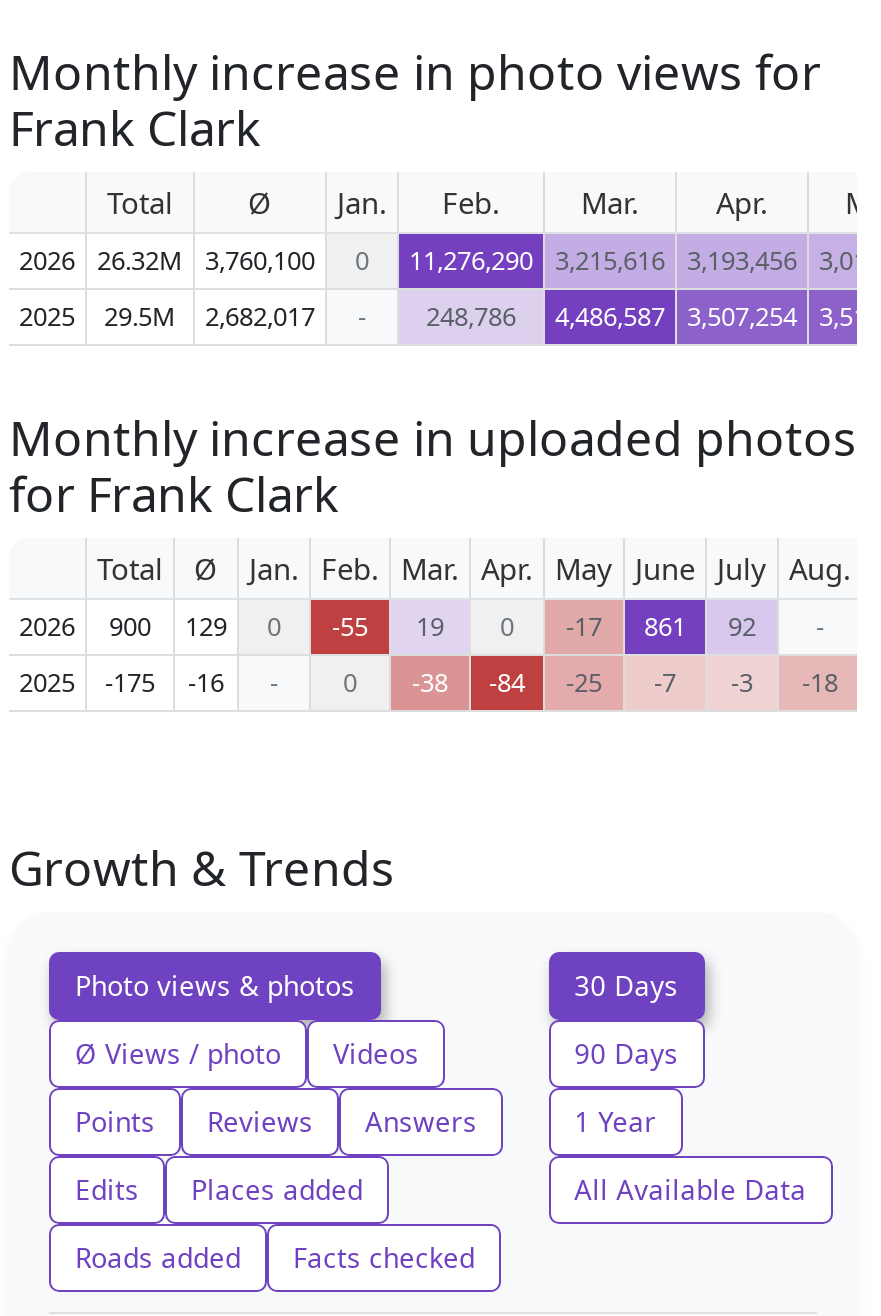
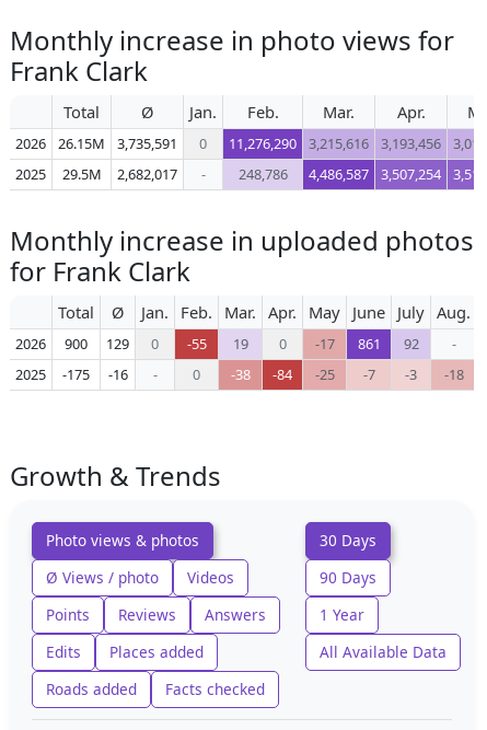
- 26.32M
- 3,760,100
+ 26.15M
+ 3,735,591
